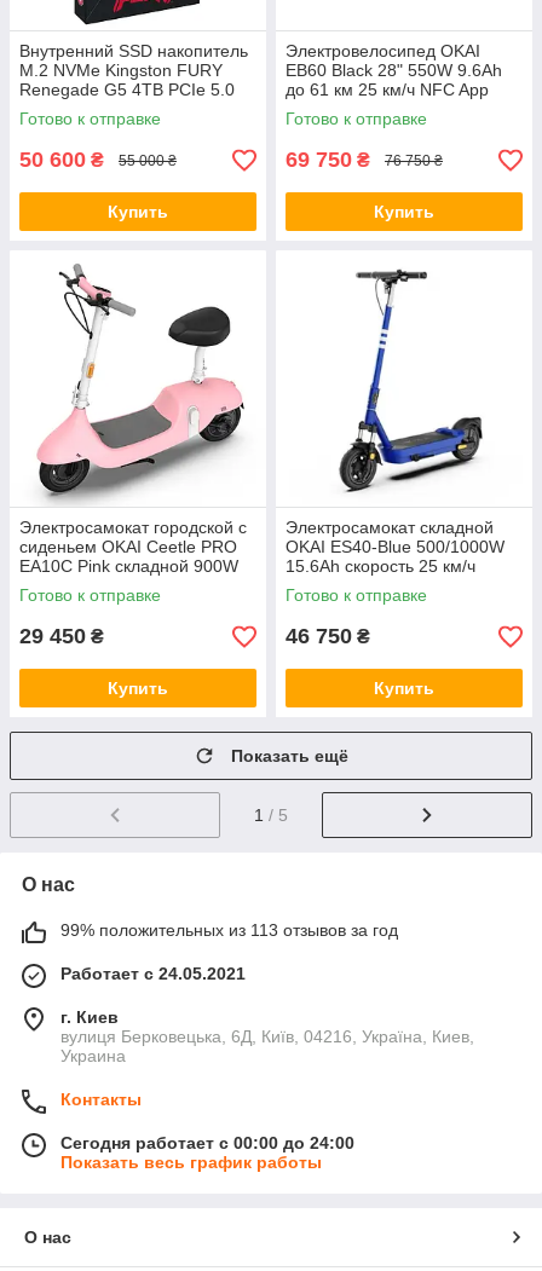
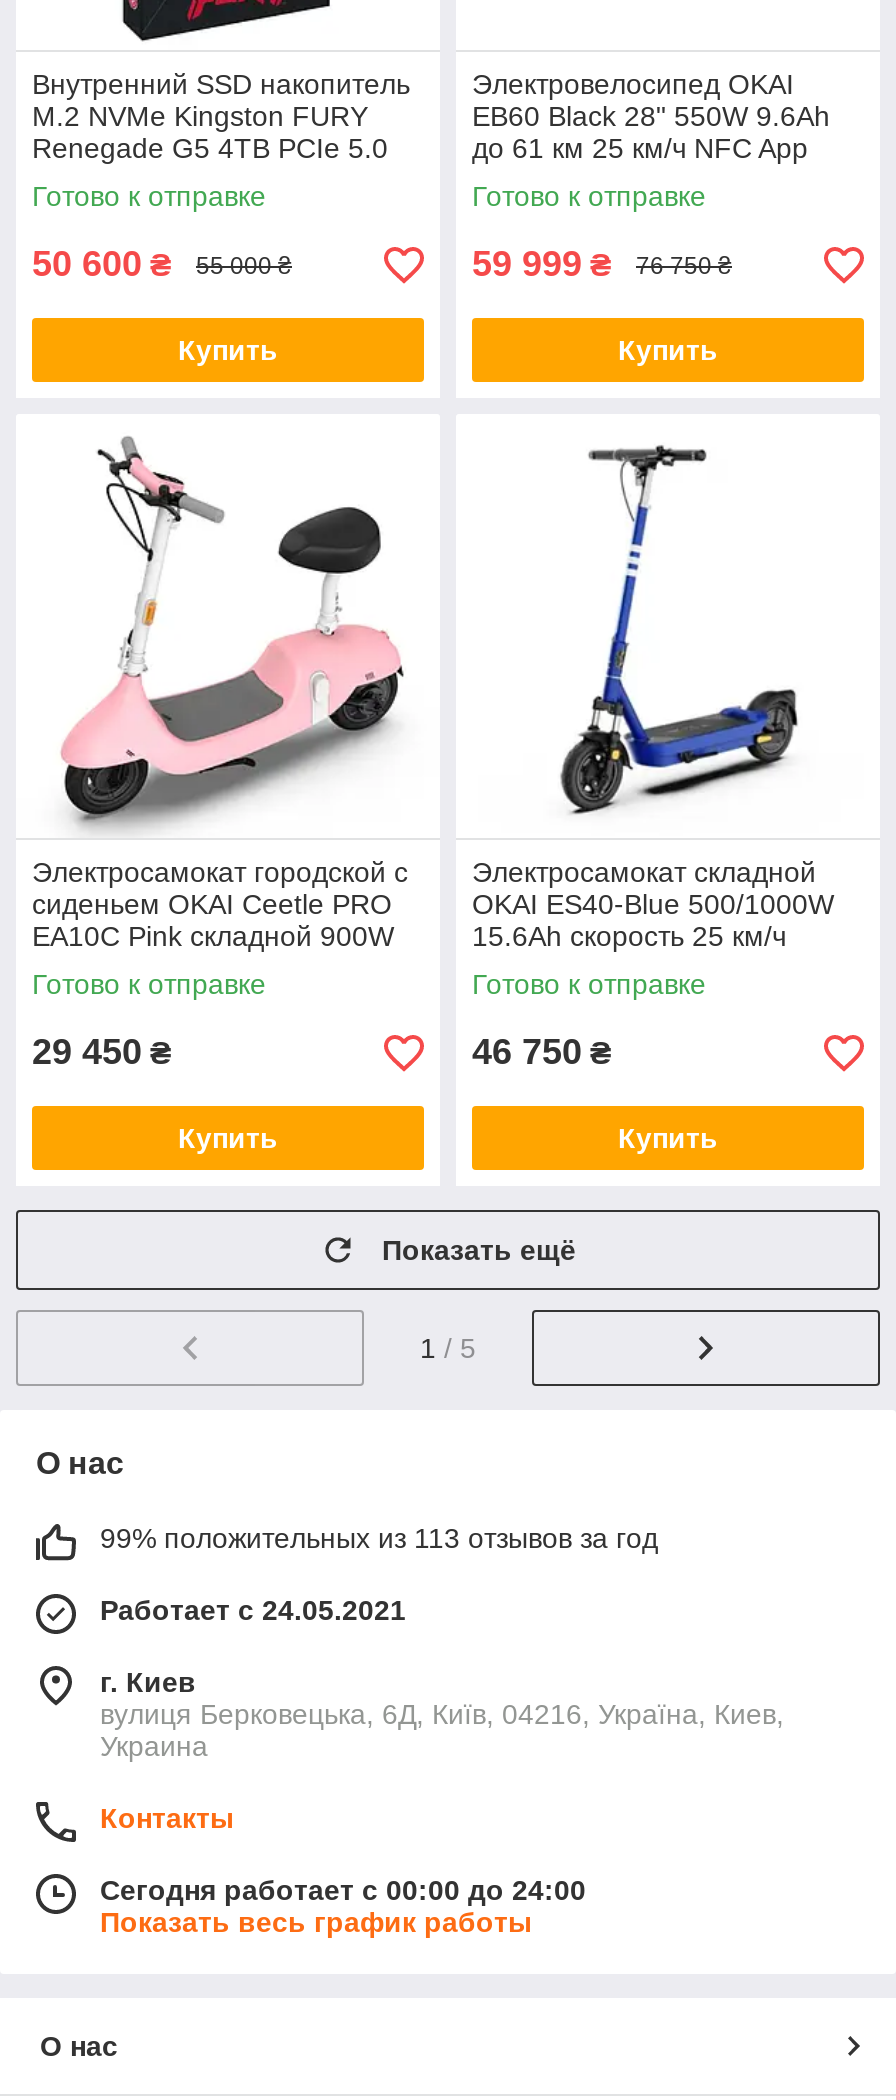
- 69 750 ₴
+ 59 999 ₴
